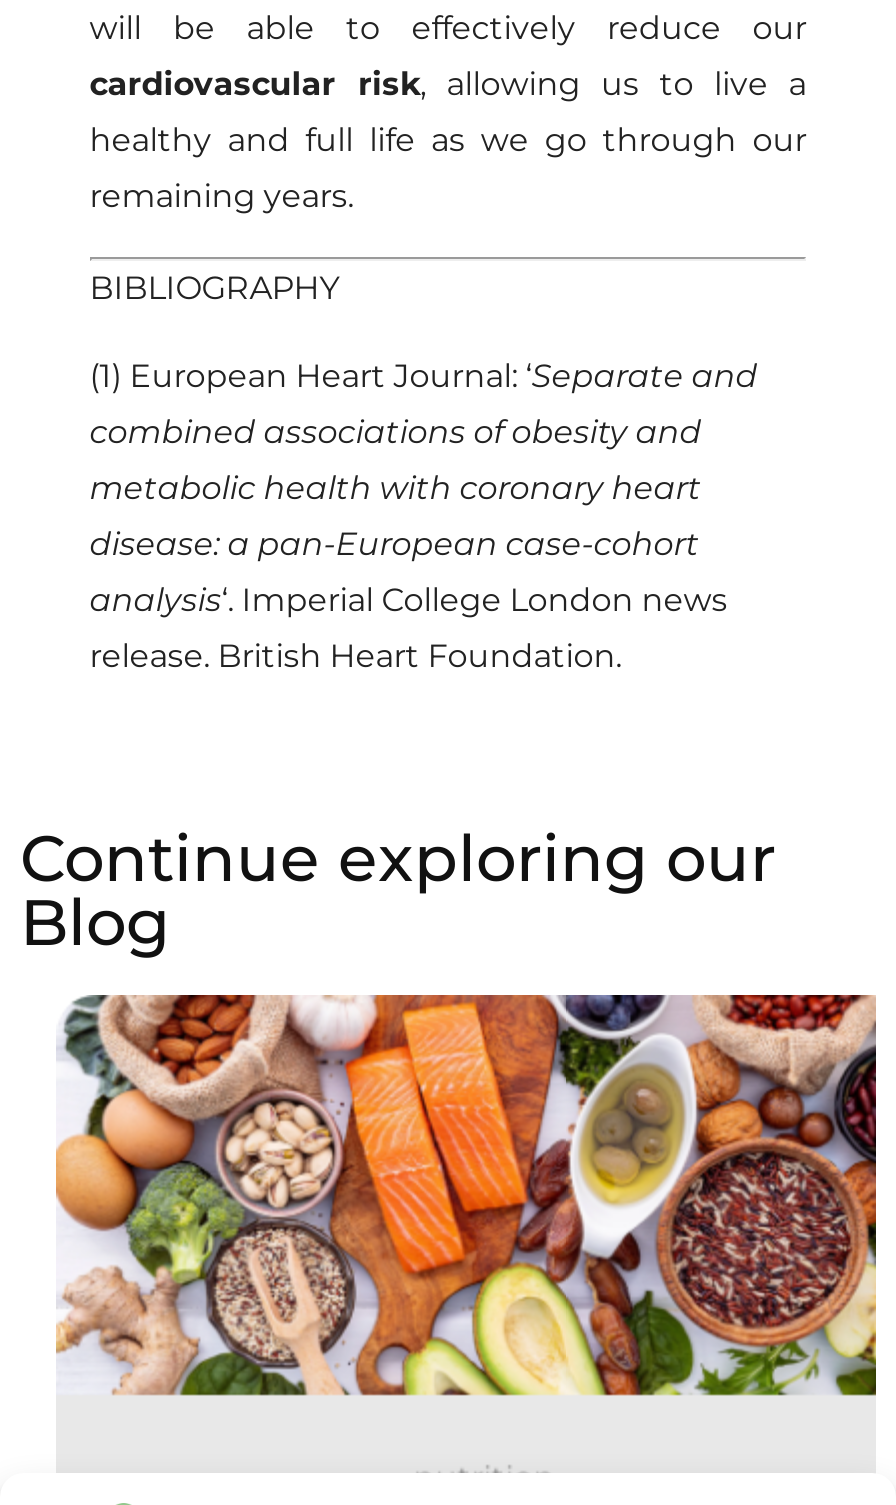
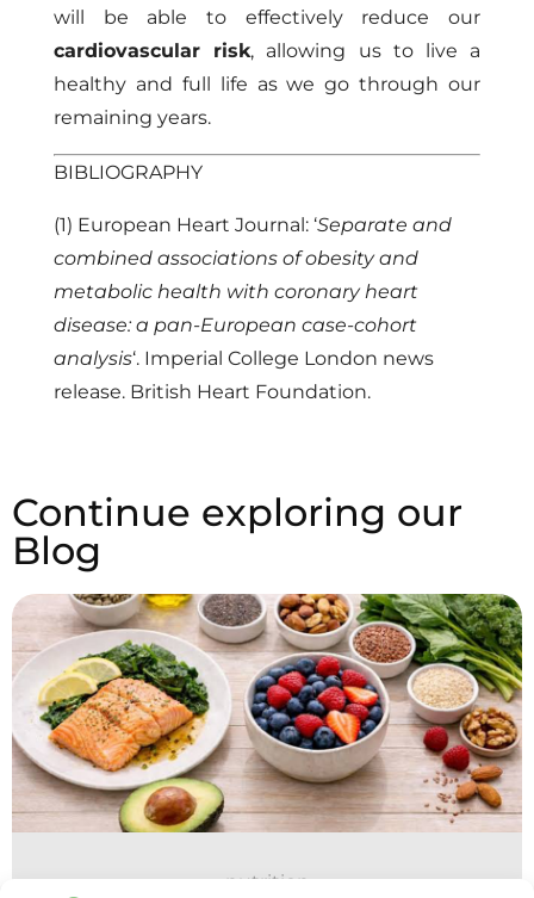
- [image]
+ [image]
